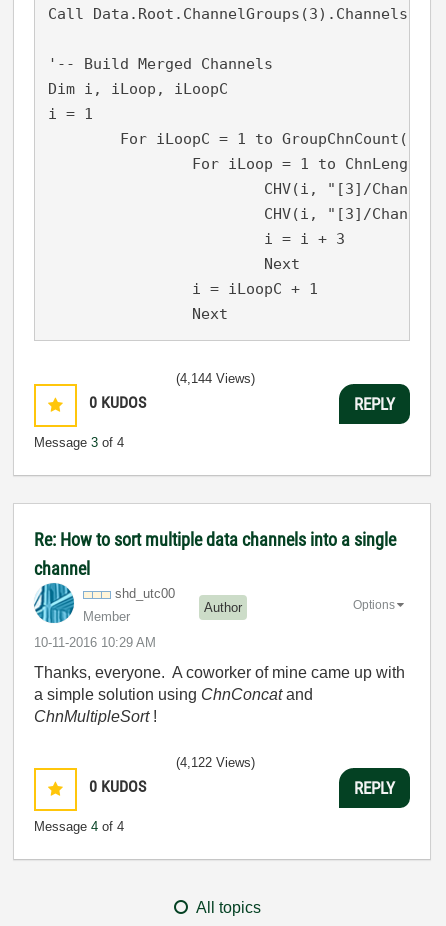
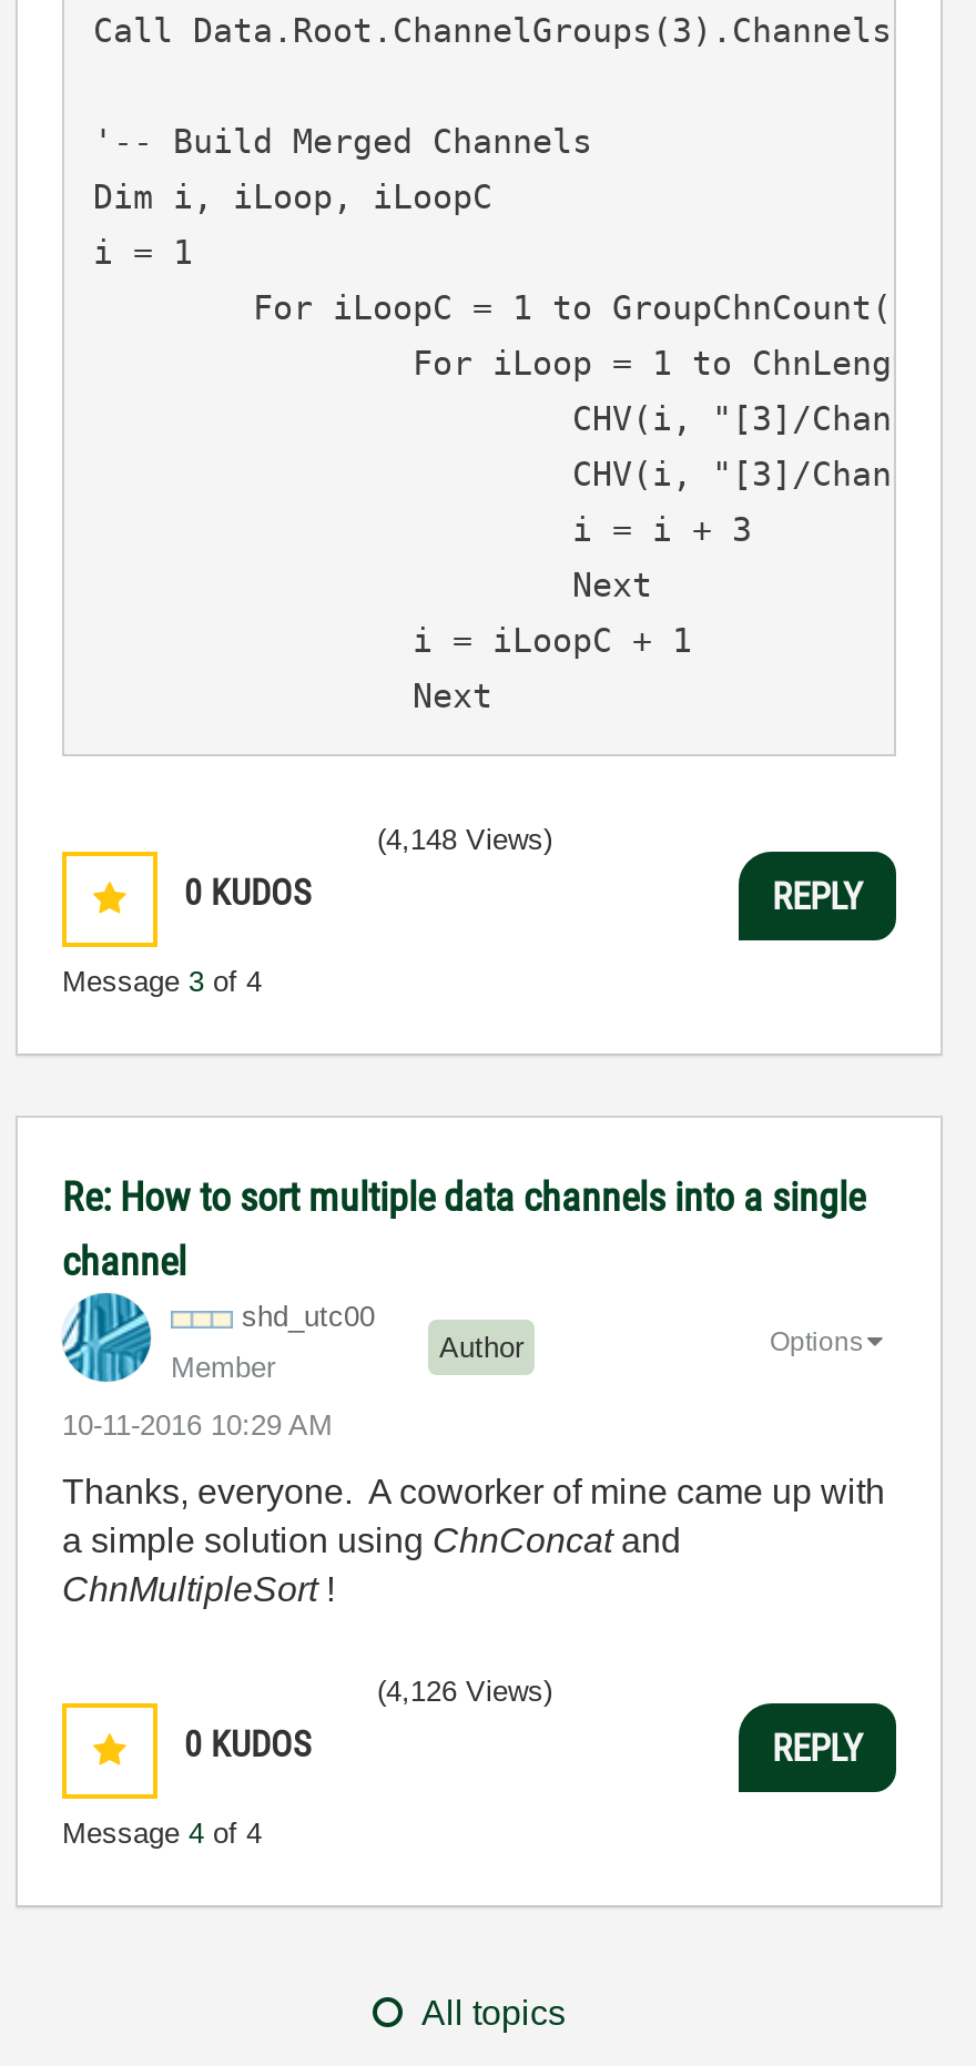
- (4,144 Views)
+ (4,148 Views)

- (4,122 Views)
+ (4,126 Views)
